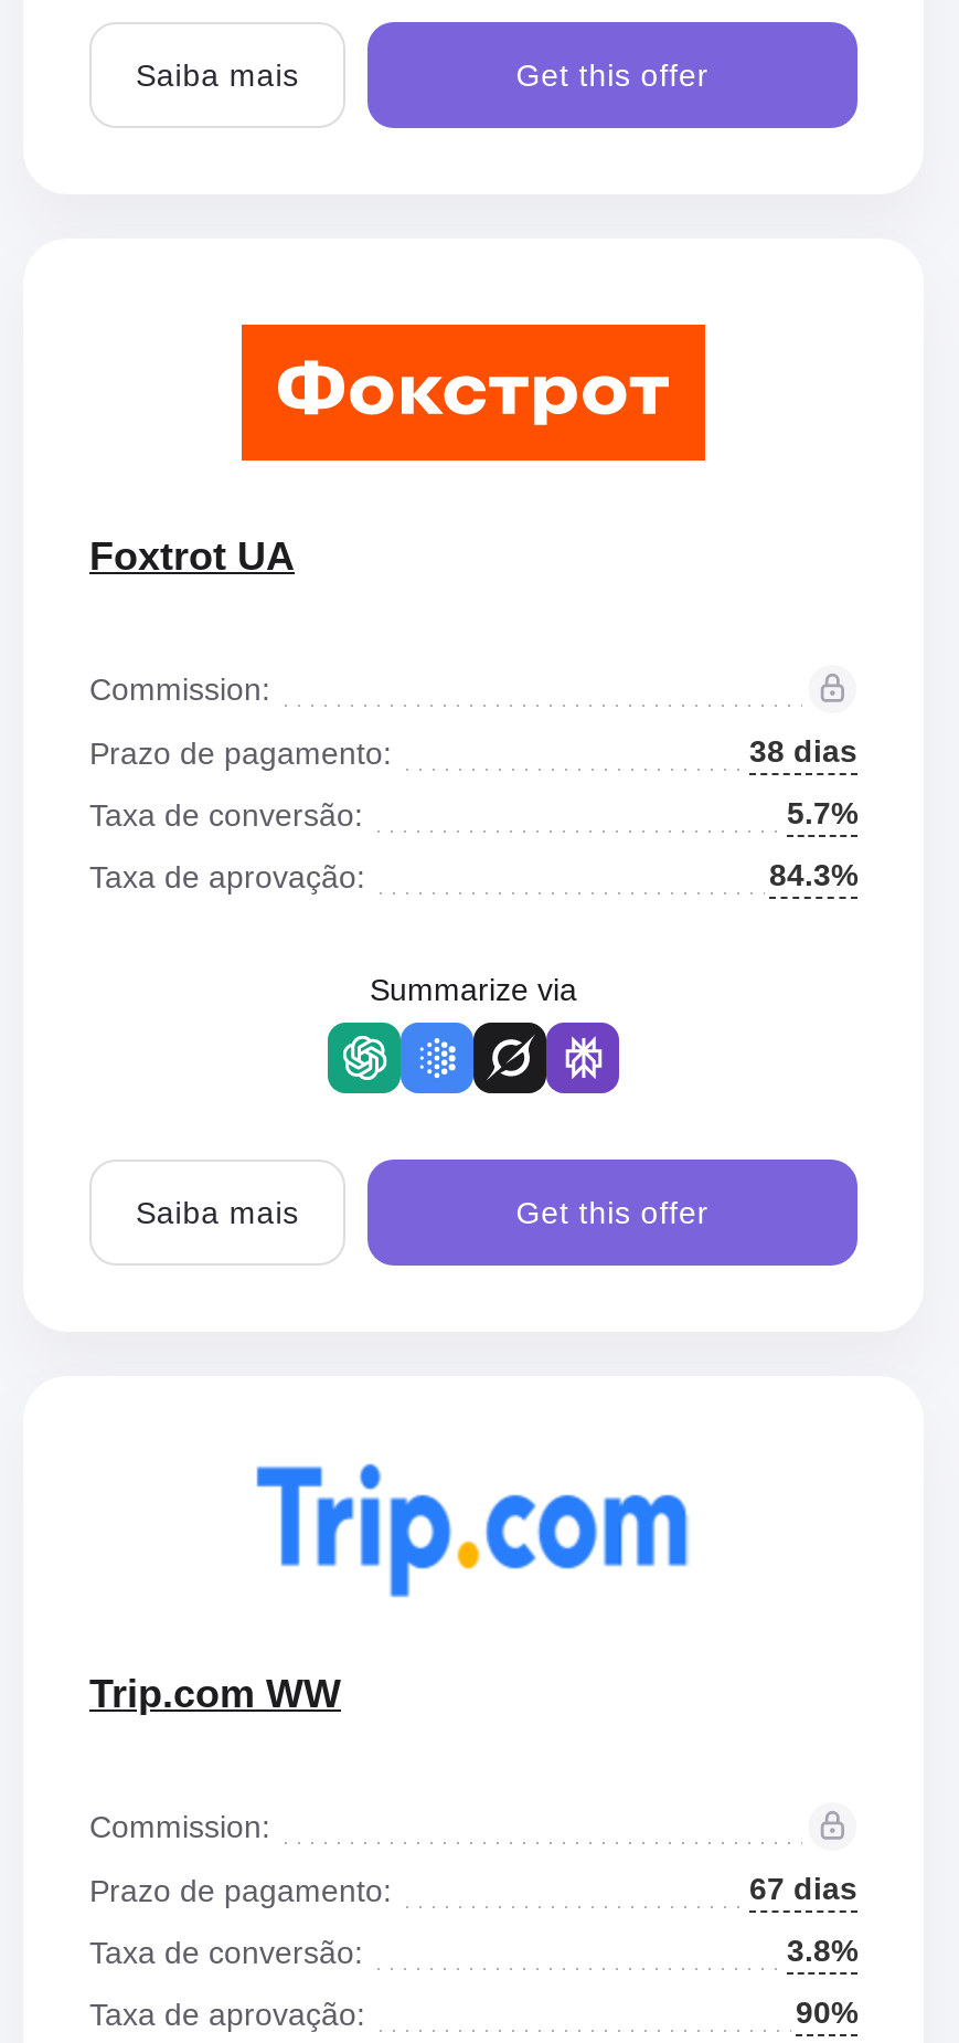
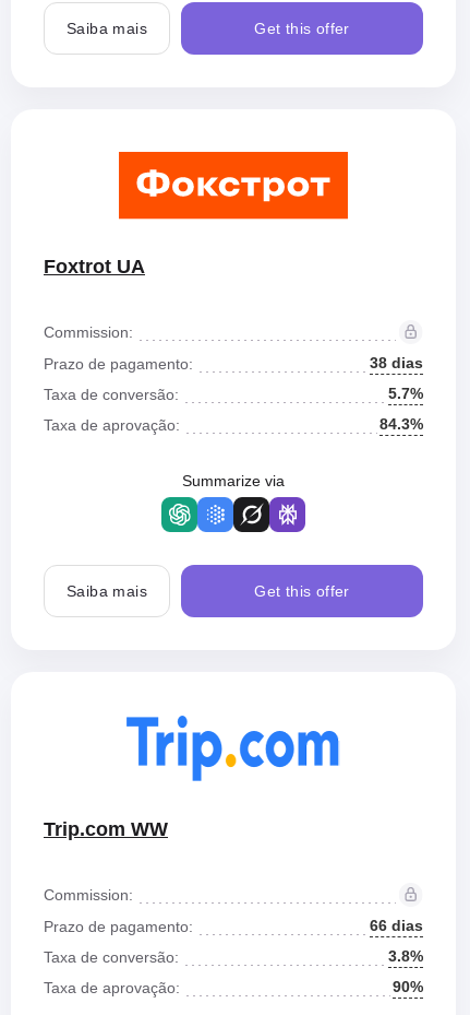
- 67 dias
+ 66 dias
